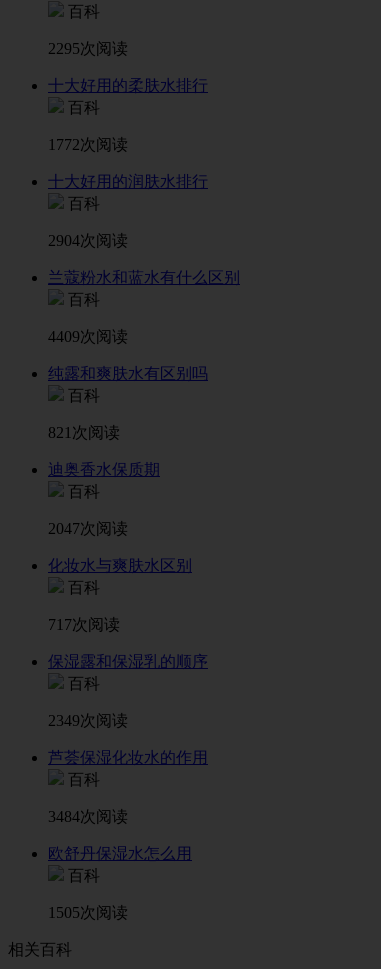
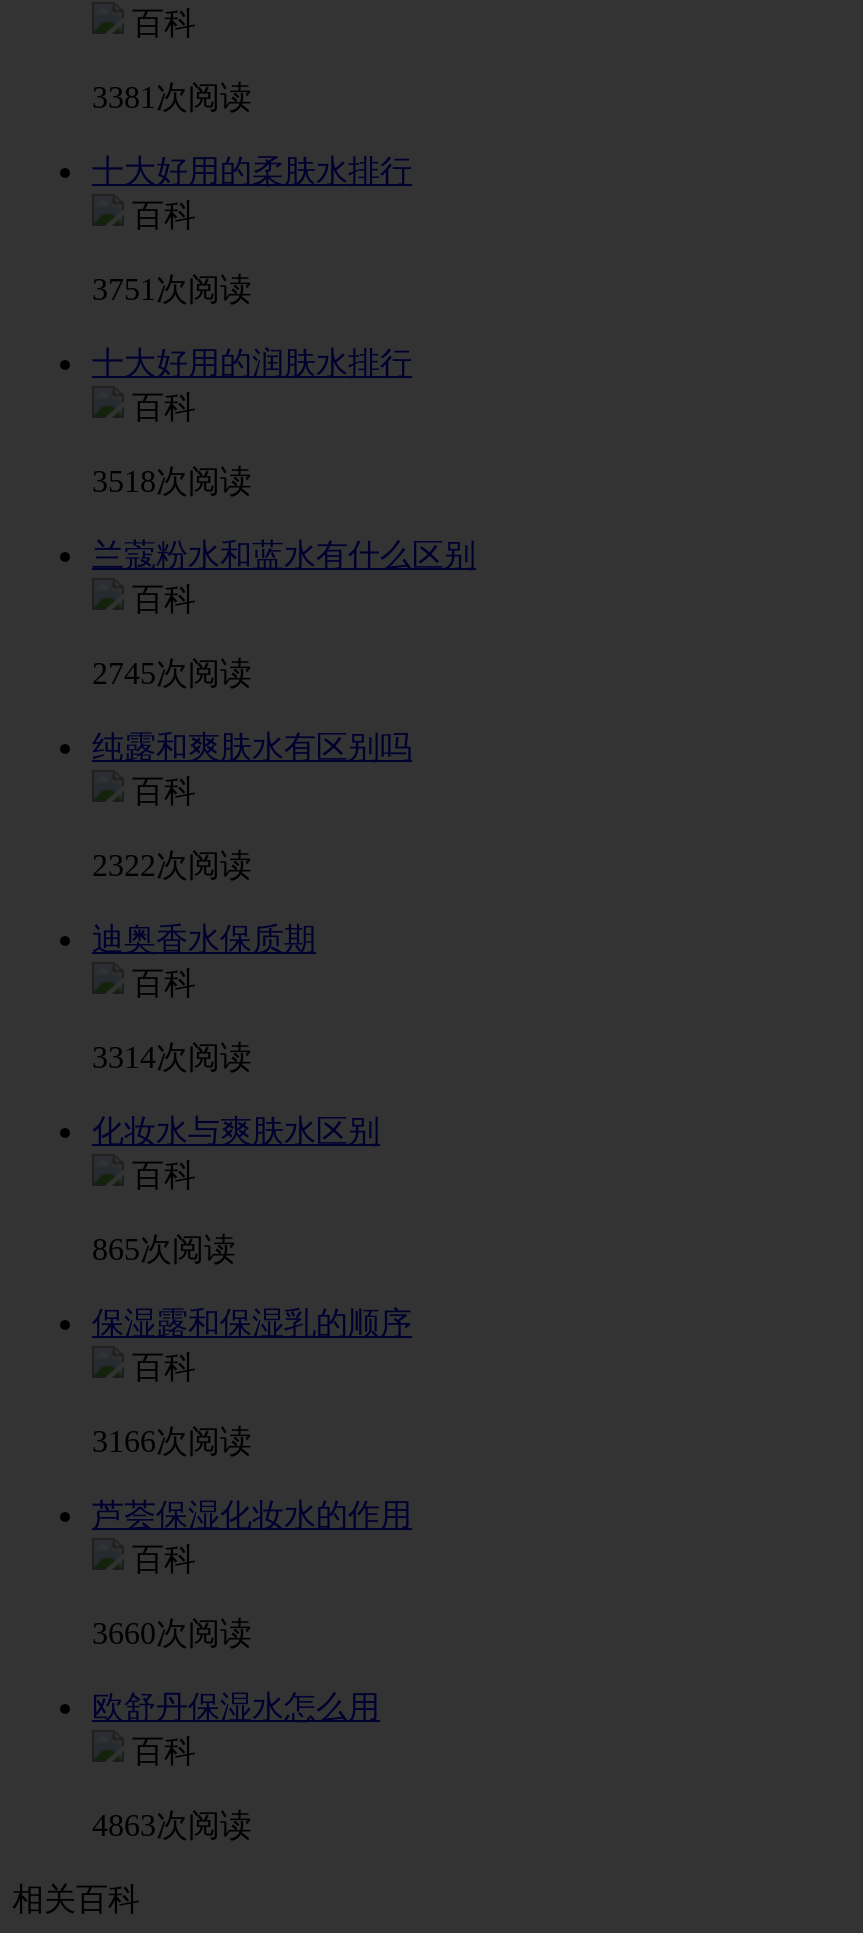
- 2295次阅读
+ 3381次阅读

- 1772次阅读
+ 3751次阅读

- 2904次阅读
+ 3518次阅读

- 4409次阅读
+ 2745次阅读

- 821次阅读
+ 2322次阅读

- 2047次阅读
+ 3314次阅读

- 717次阅读
+ 865次阅读

- 2349次阅读
+ 3166次阅读

- 3484次阅读
+ 3660次阅读

- 1505次阅读
+ 4863次阅读
